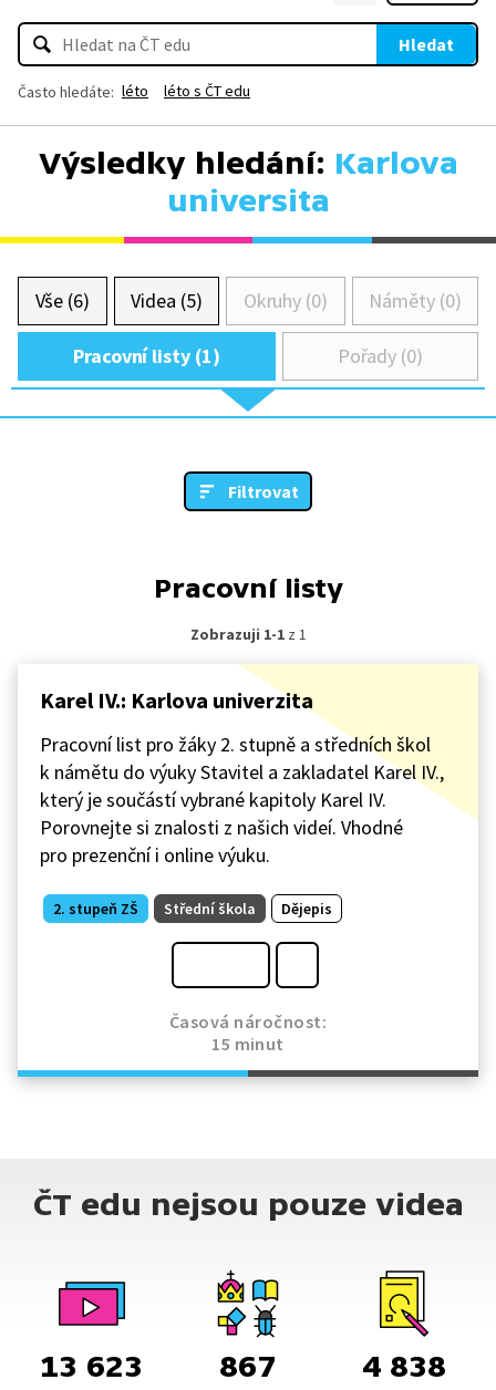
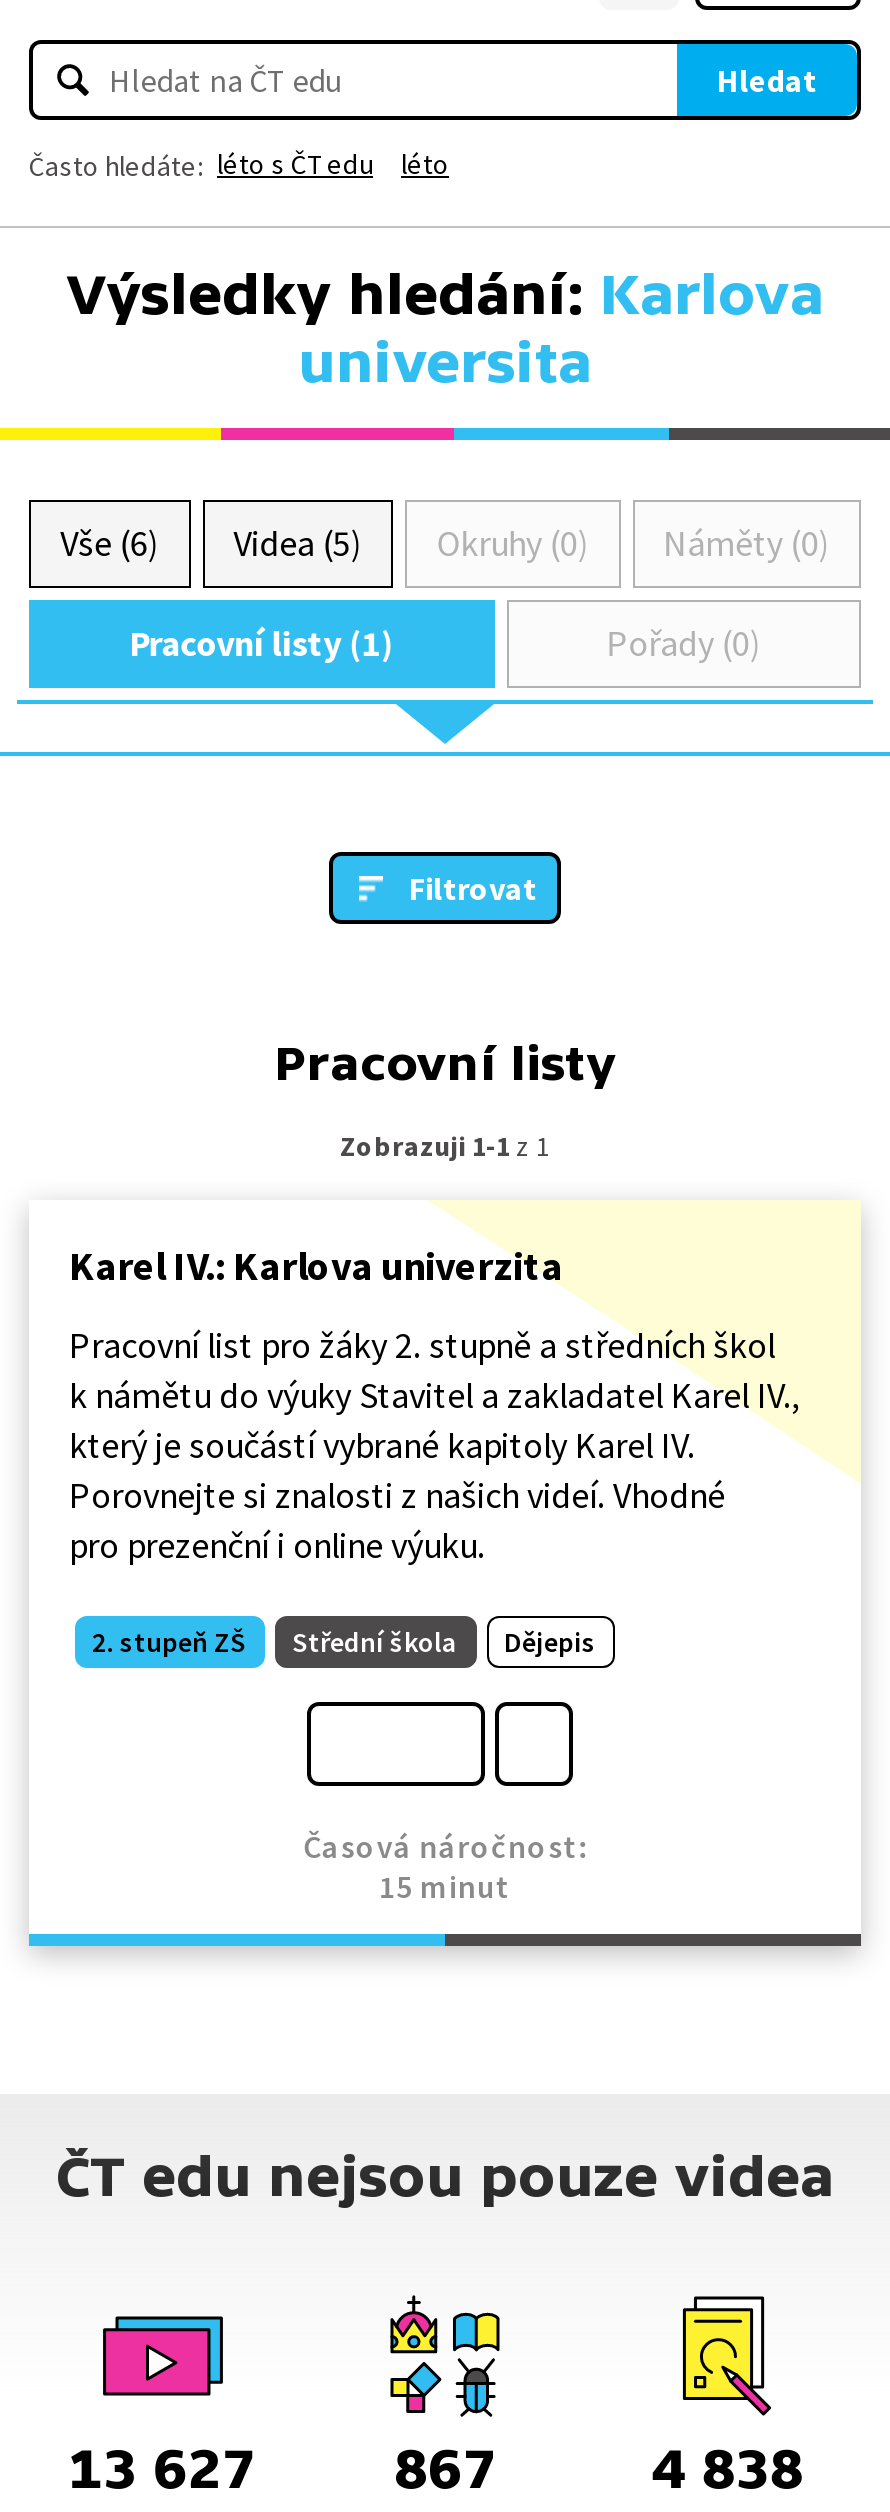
- Často hledáte: léto
- léto s ČT edu
+ Často hledáte: léto s ČT edu
+ léto

- 13 623
+ 13 627
